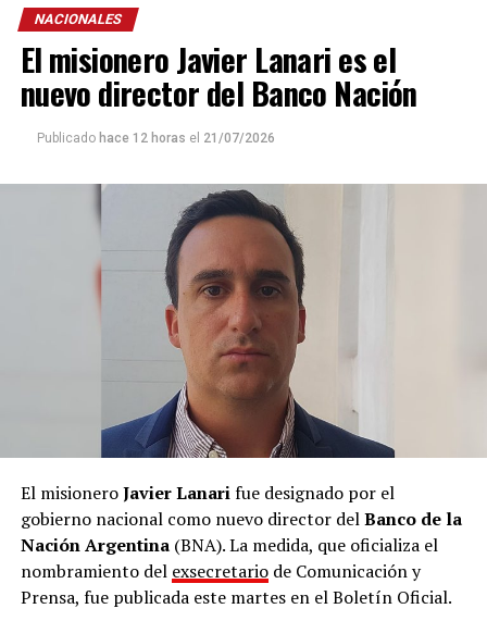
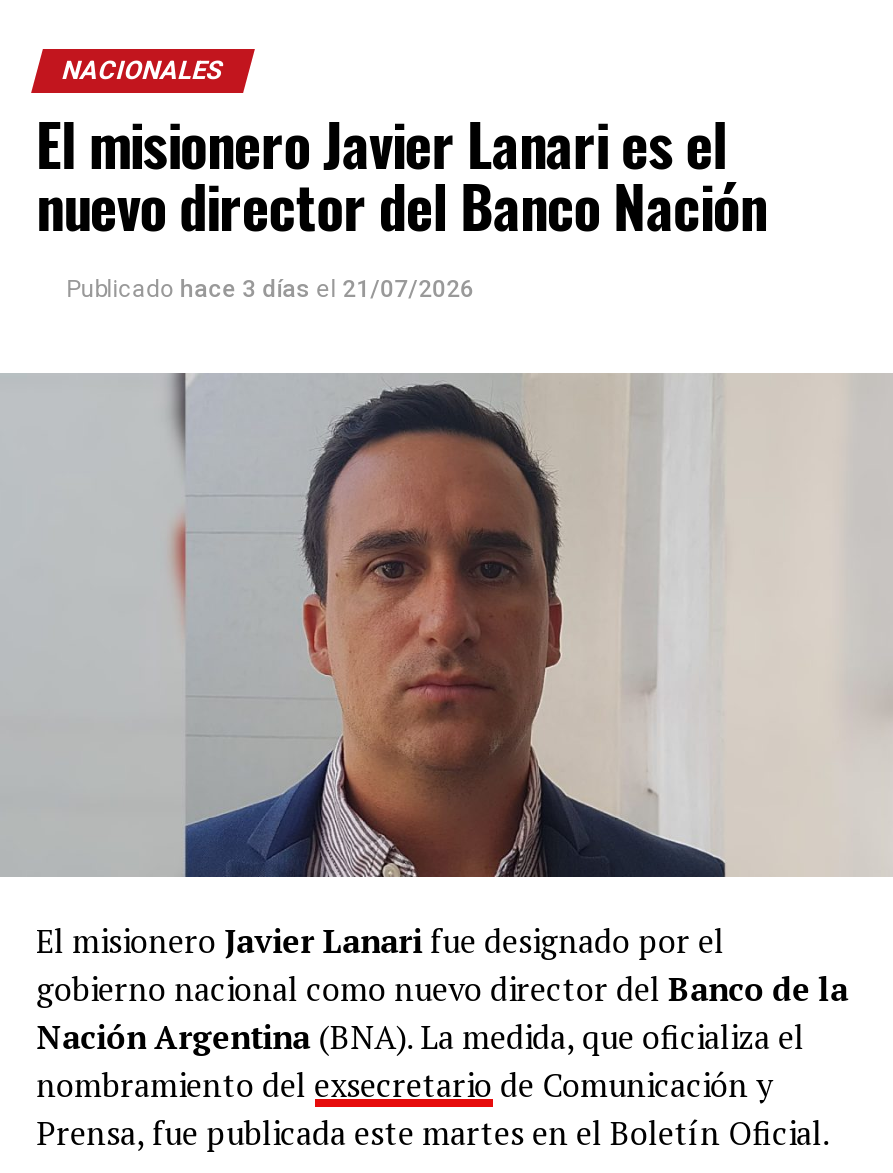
- Publicado hace 12 horas el 21/07/2026
+ Publicado hace 3 días el 21/07/2026
